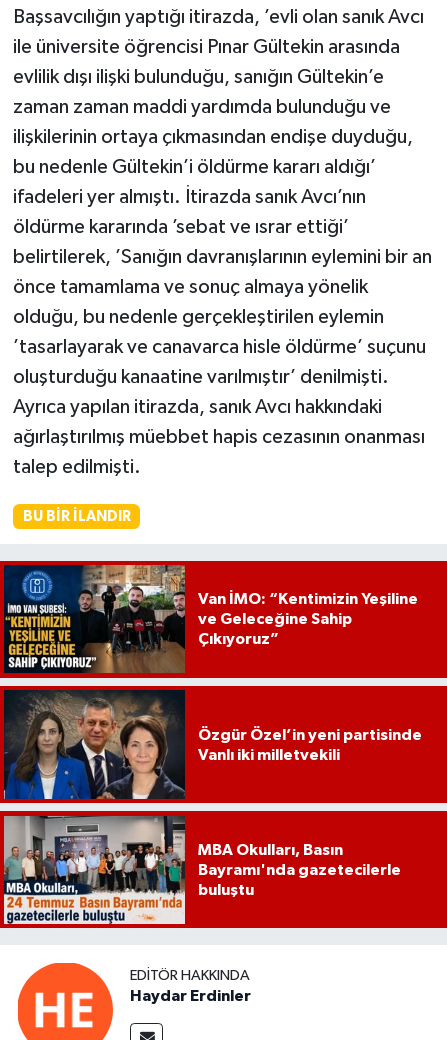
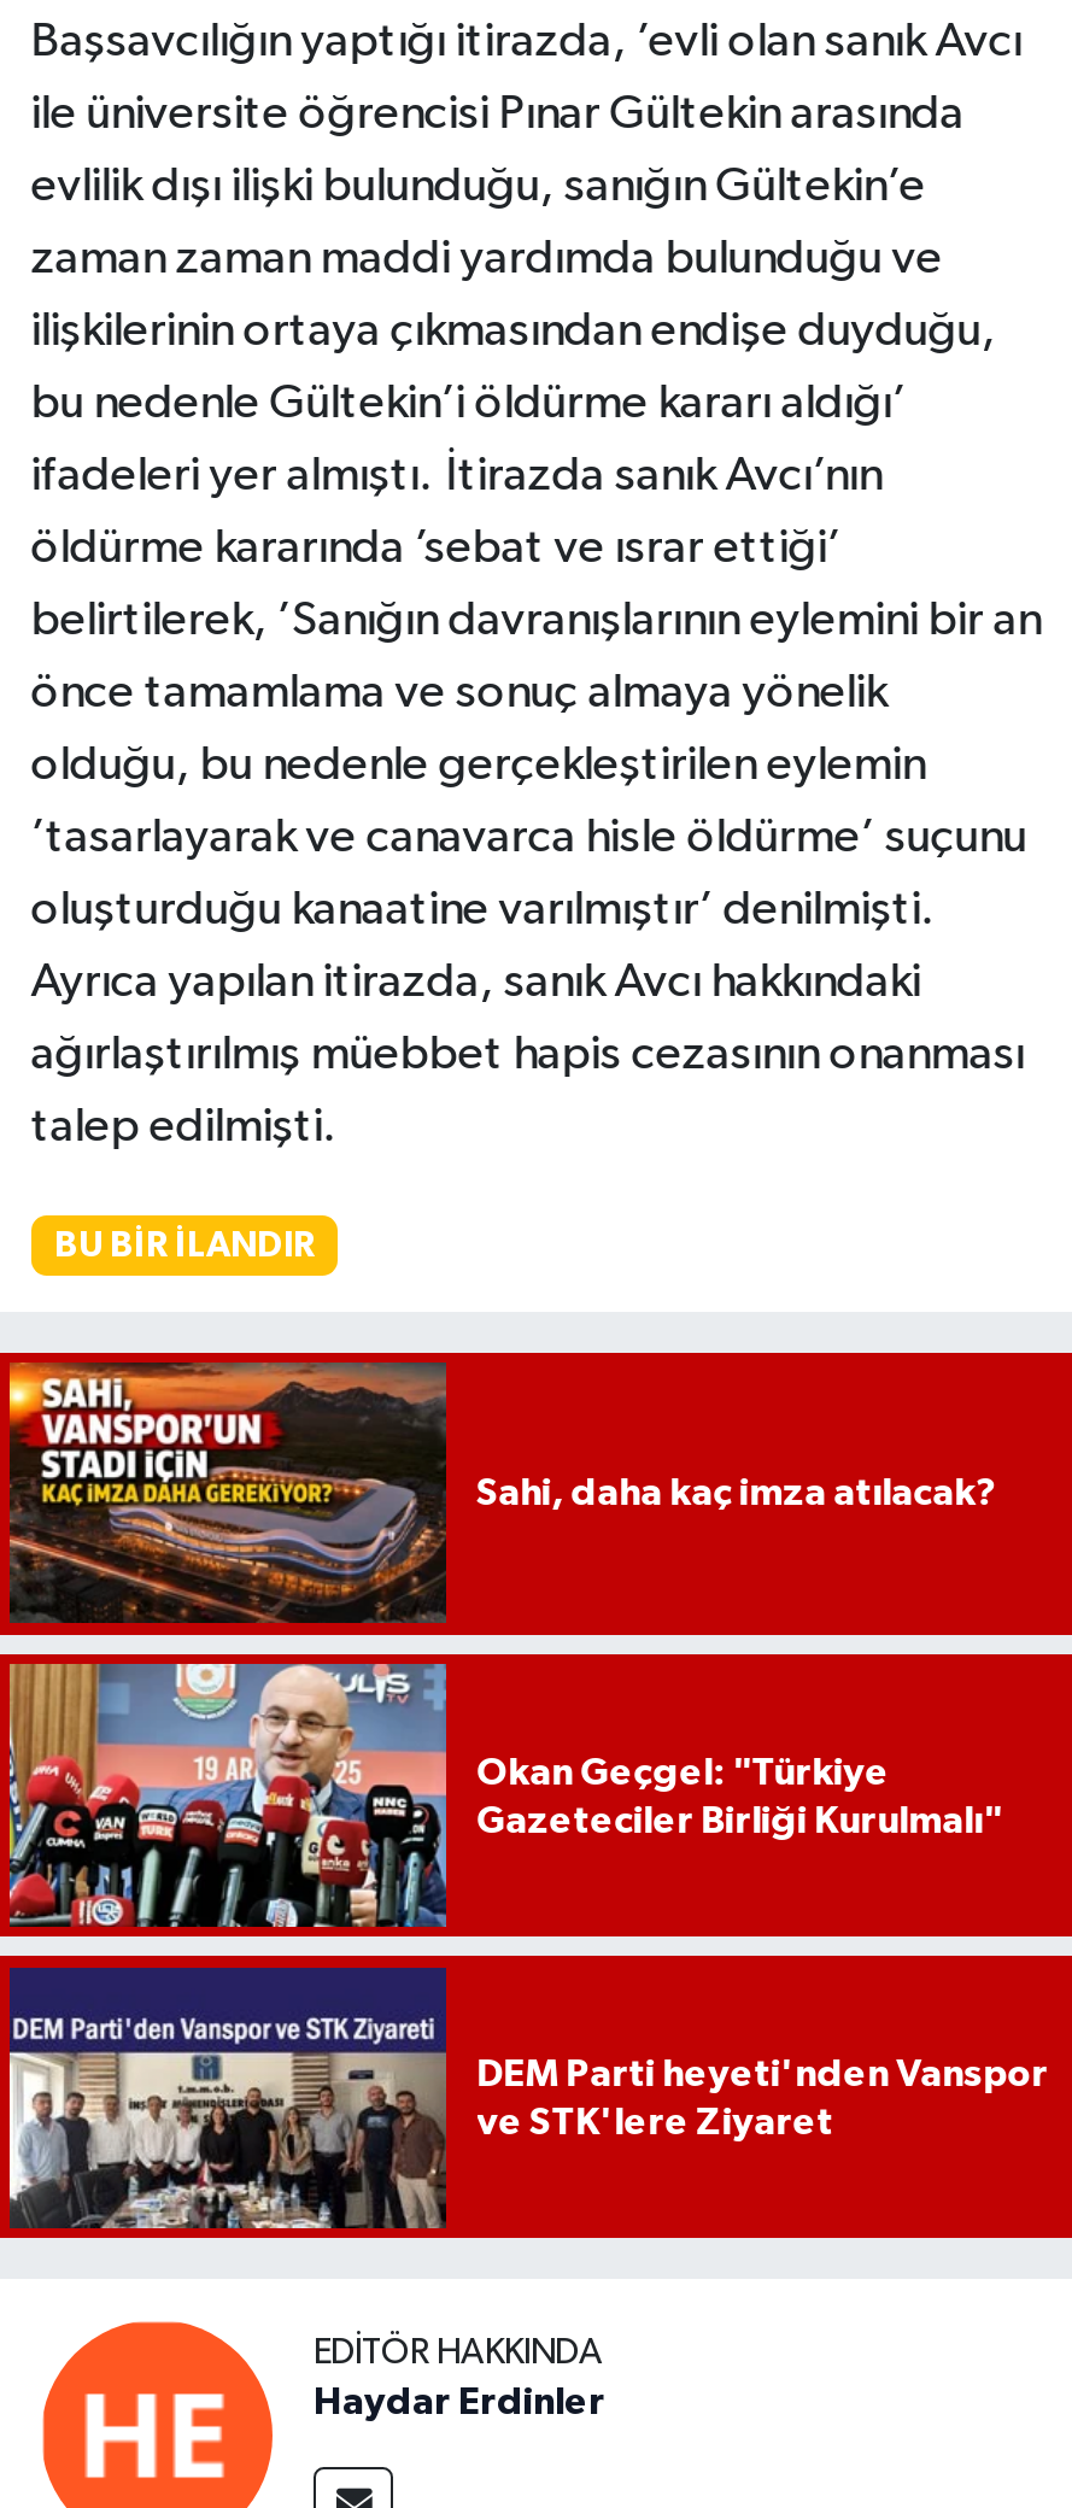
- [image]
- Van İMO: “Kentimizin Yeşiline
- ve Geleceğine Sahip
- Çıkıyoruz”
+ [image]
+ Sahi, daha kaç imza atılacak?

- [image]
- Özgür Özel’in yeni partisinde
- Vanlı iki milletvekili
+ [image]
+ Okan Geçgel: "Türkiye
+ Gazeteciler Birliği Kurulmalı"

- [image]
- MBA Okulları, Basın
- Bayramı'nda gazetecilerle
- buluştu
+ [image]
+ DEM Parti heyeti'nden Vanspor
+ ve STK'lere Ziyaret
